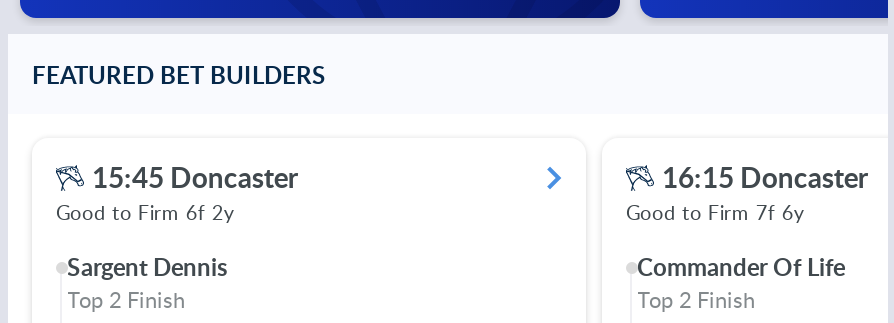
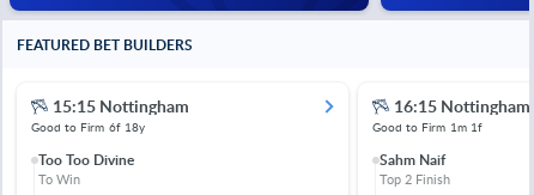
- 15:45 Doncaster
- Good to Firm 6f 2y
+ 15:15 Nottingham
+ Good to Firm 6f 18y

- 16:15 Doncaster
- Good to Firm 7f 6y
+ 16:15 Nottingham
+ Good to Firm 1m 1f

- Sargent Dennis
- Top 2 Finish
+ Too Too Divine
+ To Win

- Commander Of Life
+ Sahm Naif
